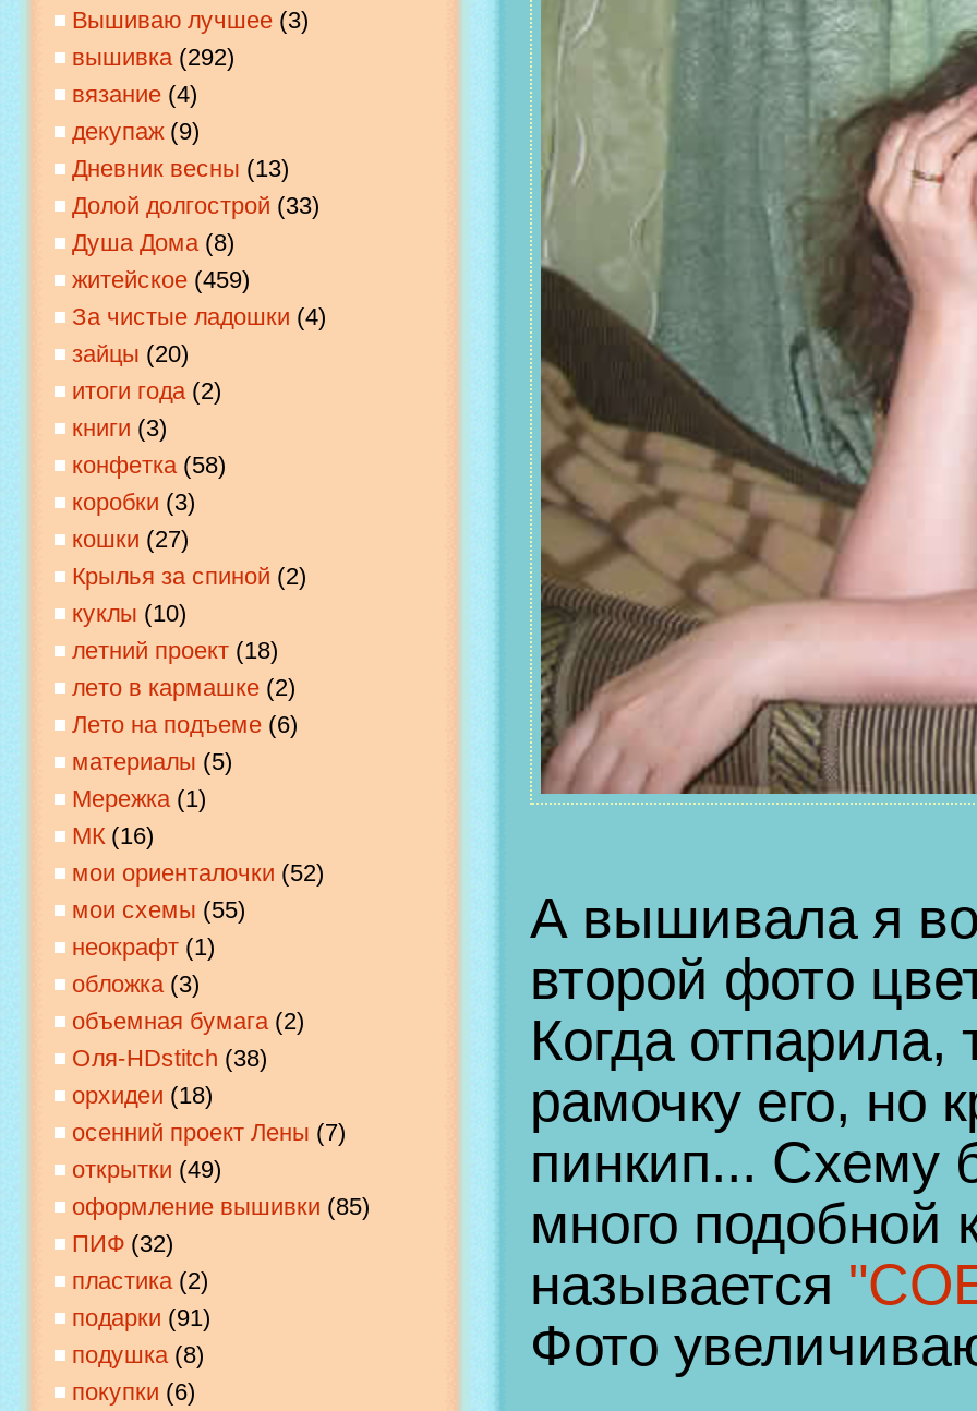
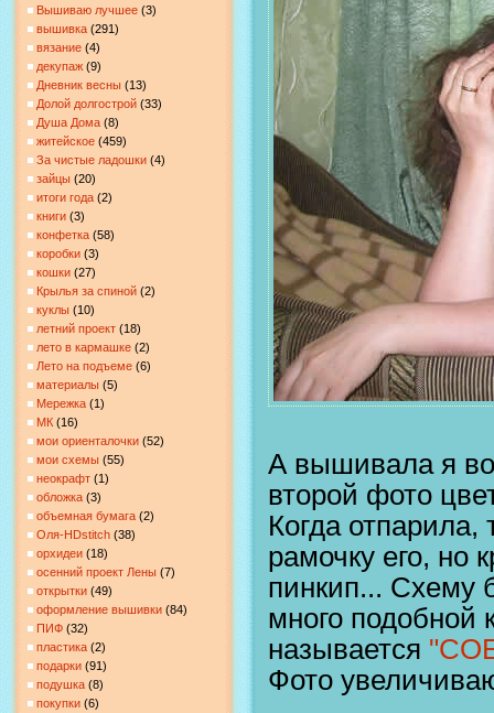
- вышивка (292)
+ вышивка (291)

- оформление вышивки (85)
+ оформление вышивки (84)
